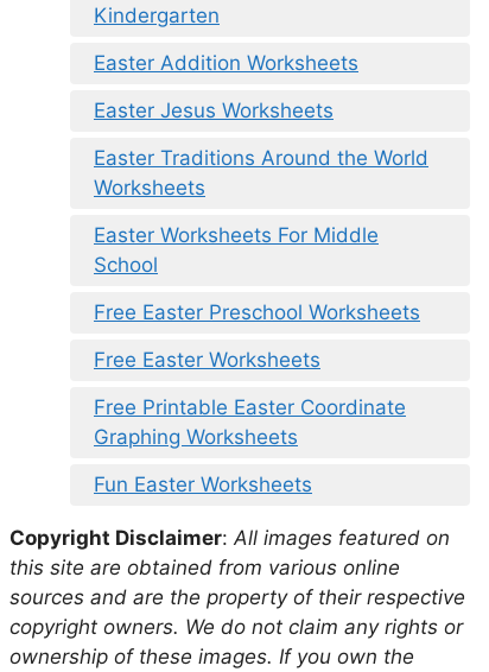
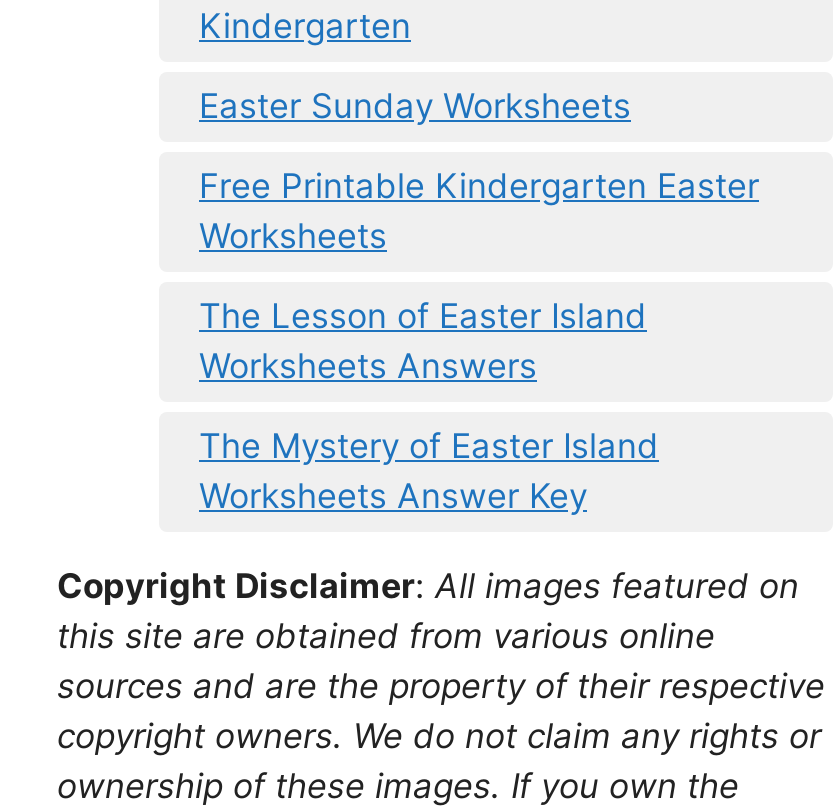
- Easter Addition Worksheets
- Easter Jesus Worksheets
- Easter Traditions Around the World
+ Easter Sunday Worksheets
+ Free Printable Kindergarten Easter

- Easter Worksheets For Middle
- School
- Free Easter Preschool Worksheets
- Free Easter Worksheets
- Free Printable Easter Coordinate
- Graphing Worksheets
- Fun Easter Worksheets
+ The Lesson of Easter Island
+ Worksheets Answers
+ The Mystery of Easter Island
+ Worksheets Answer Key
